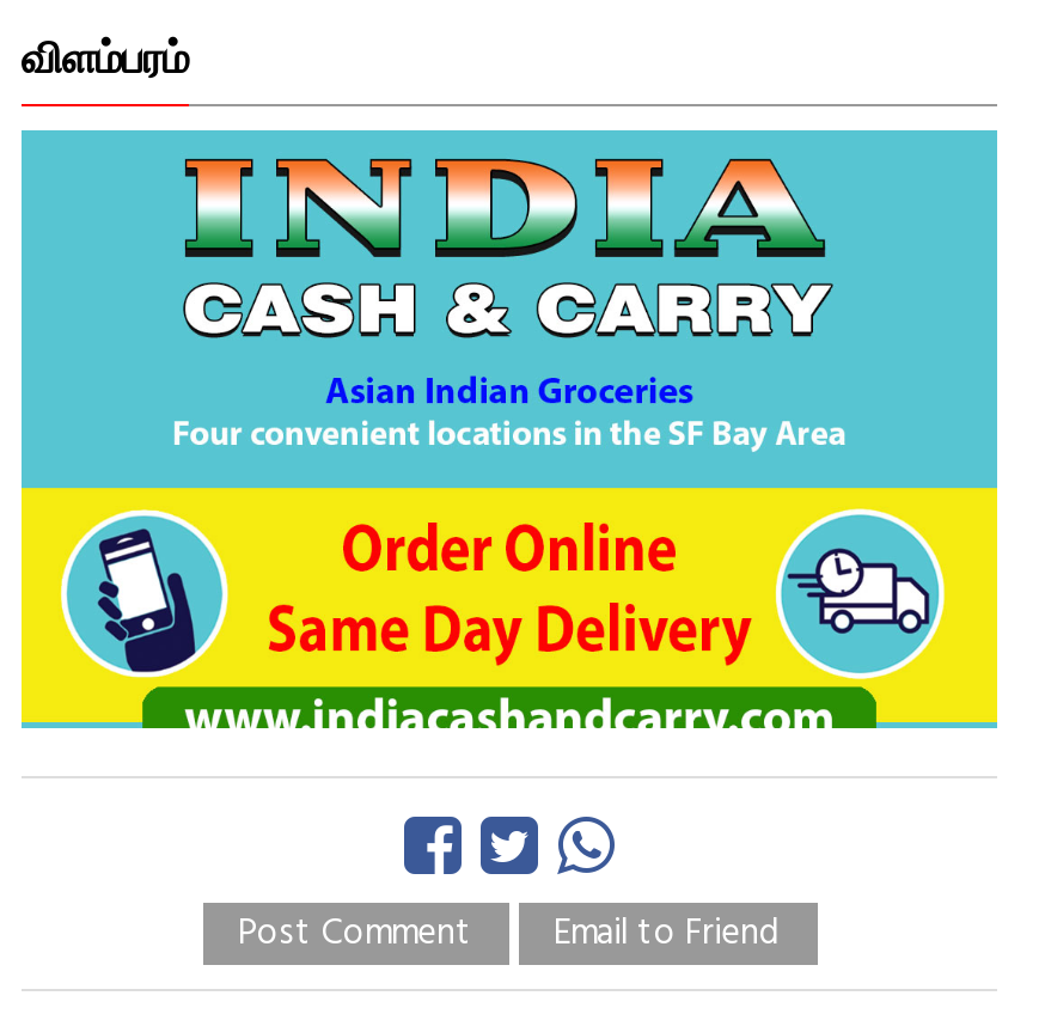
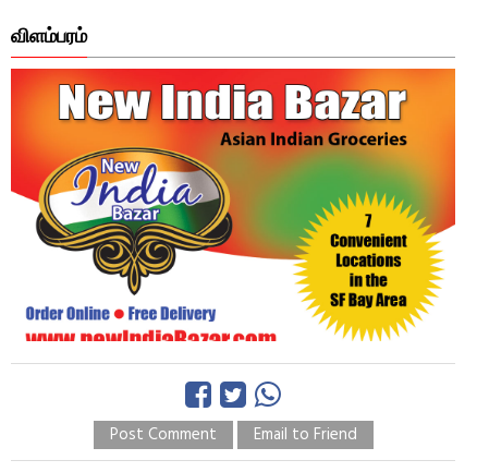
- [image]
+ [image]
